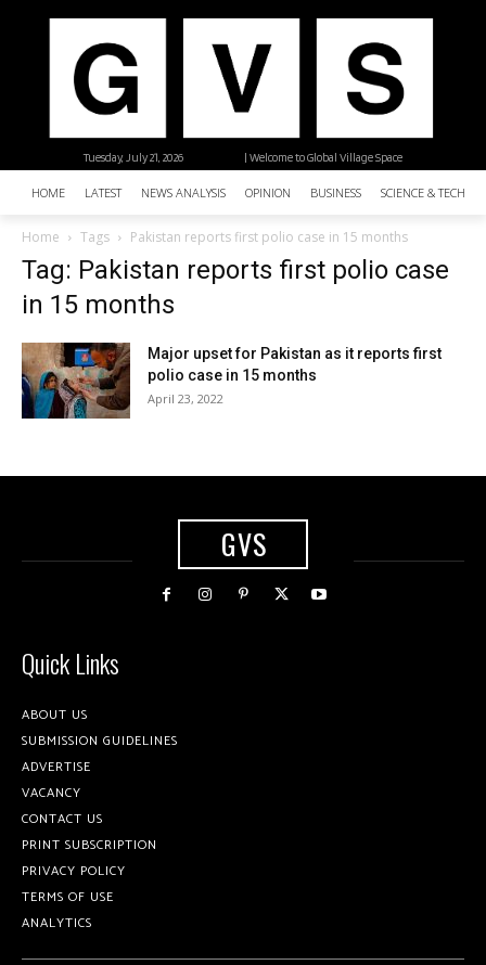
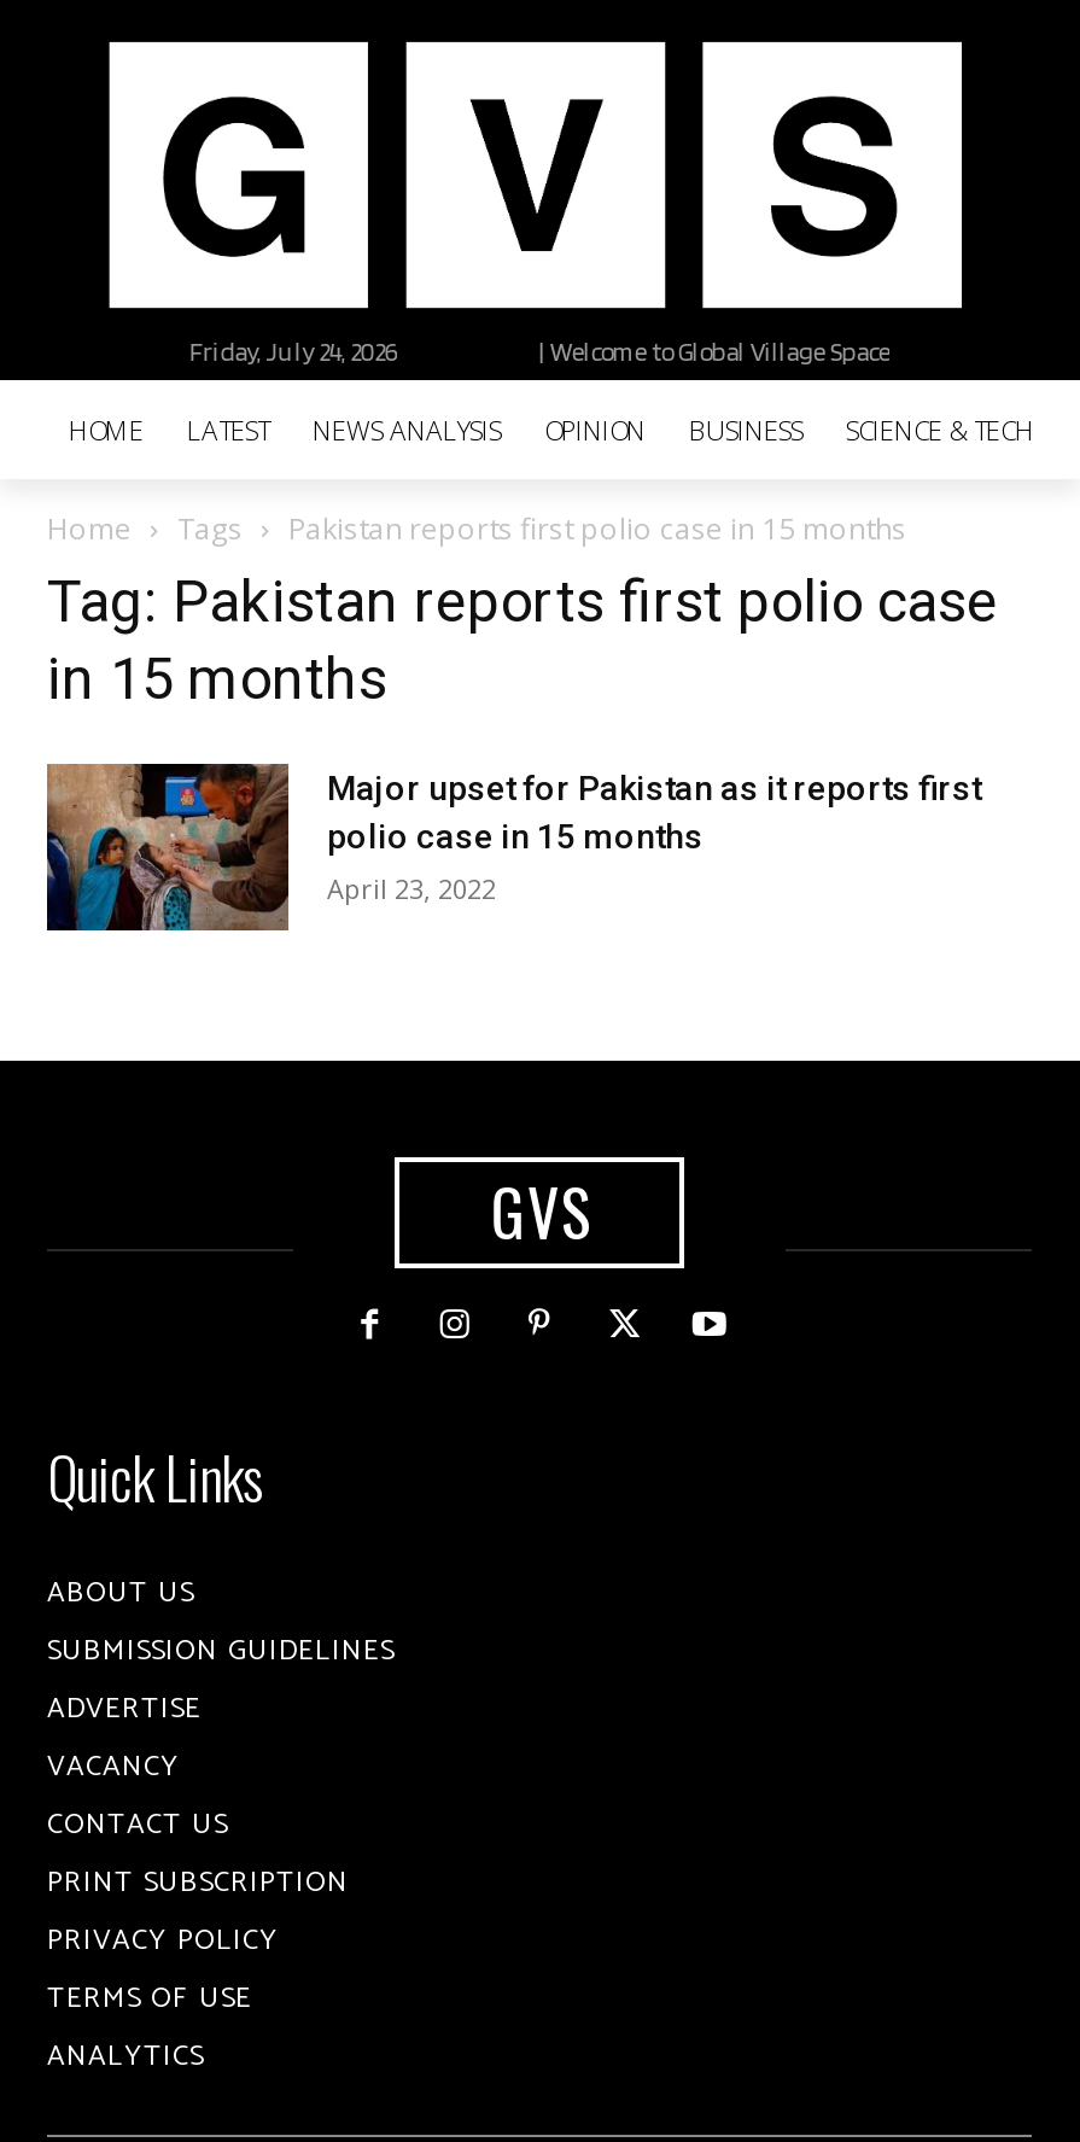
- Tuesday, July 21, 2026
+ Friday, July 24, 2026
